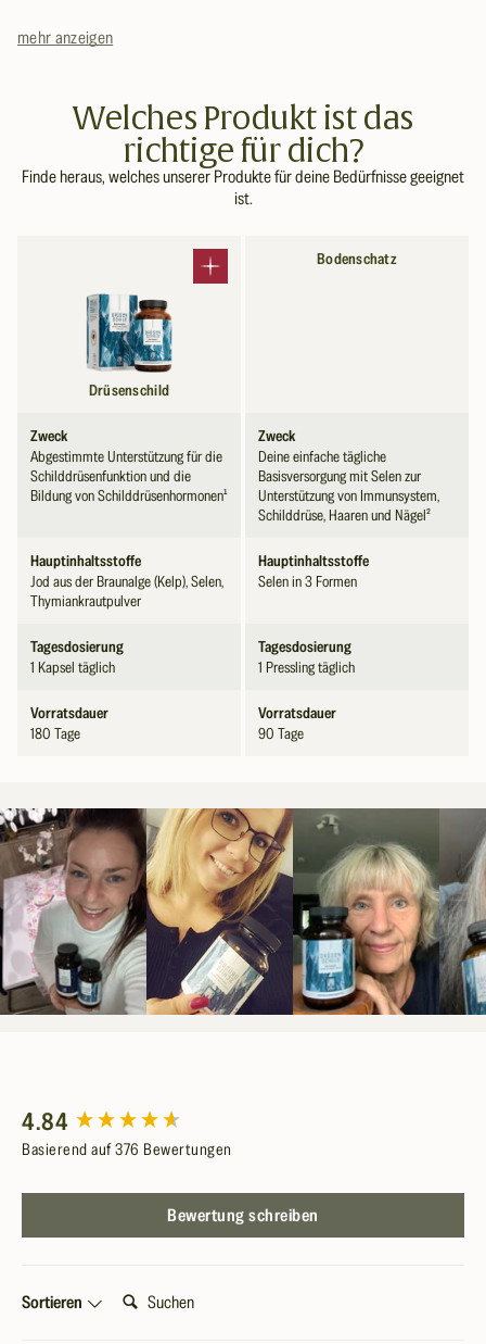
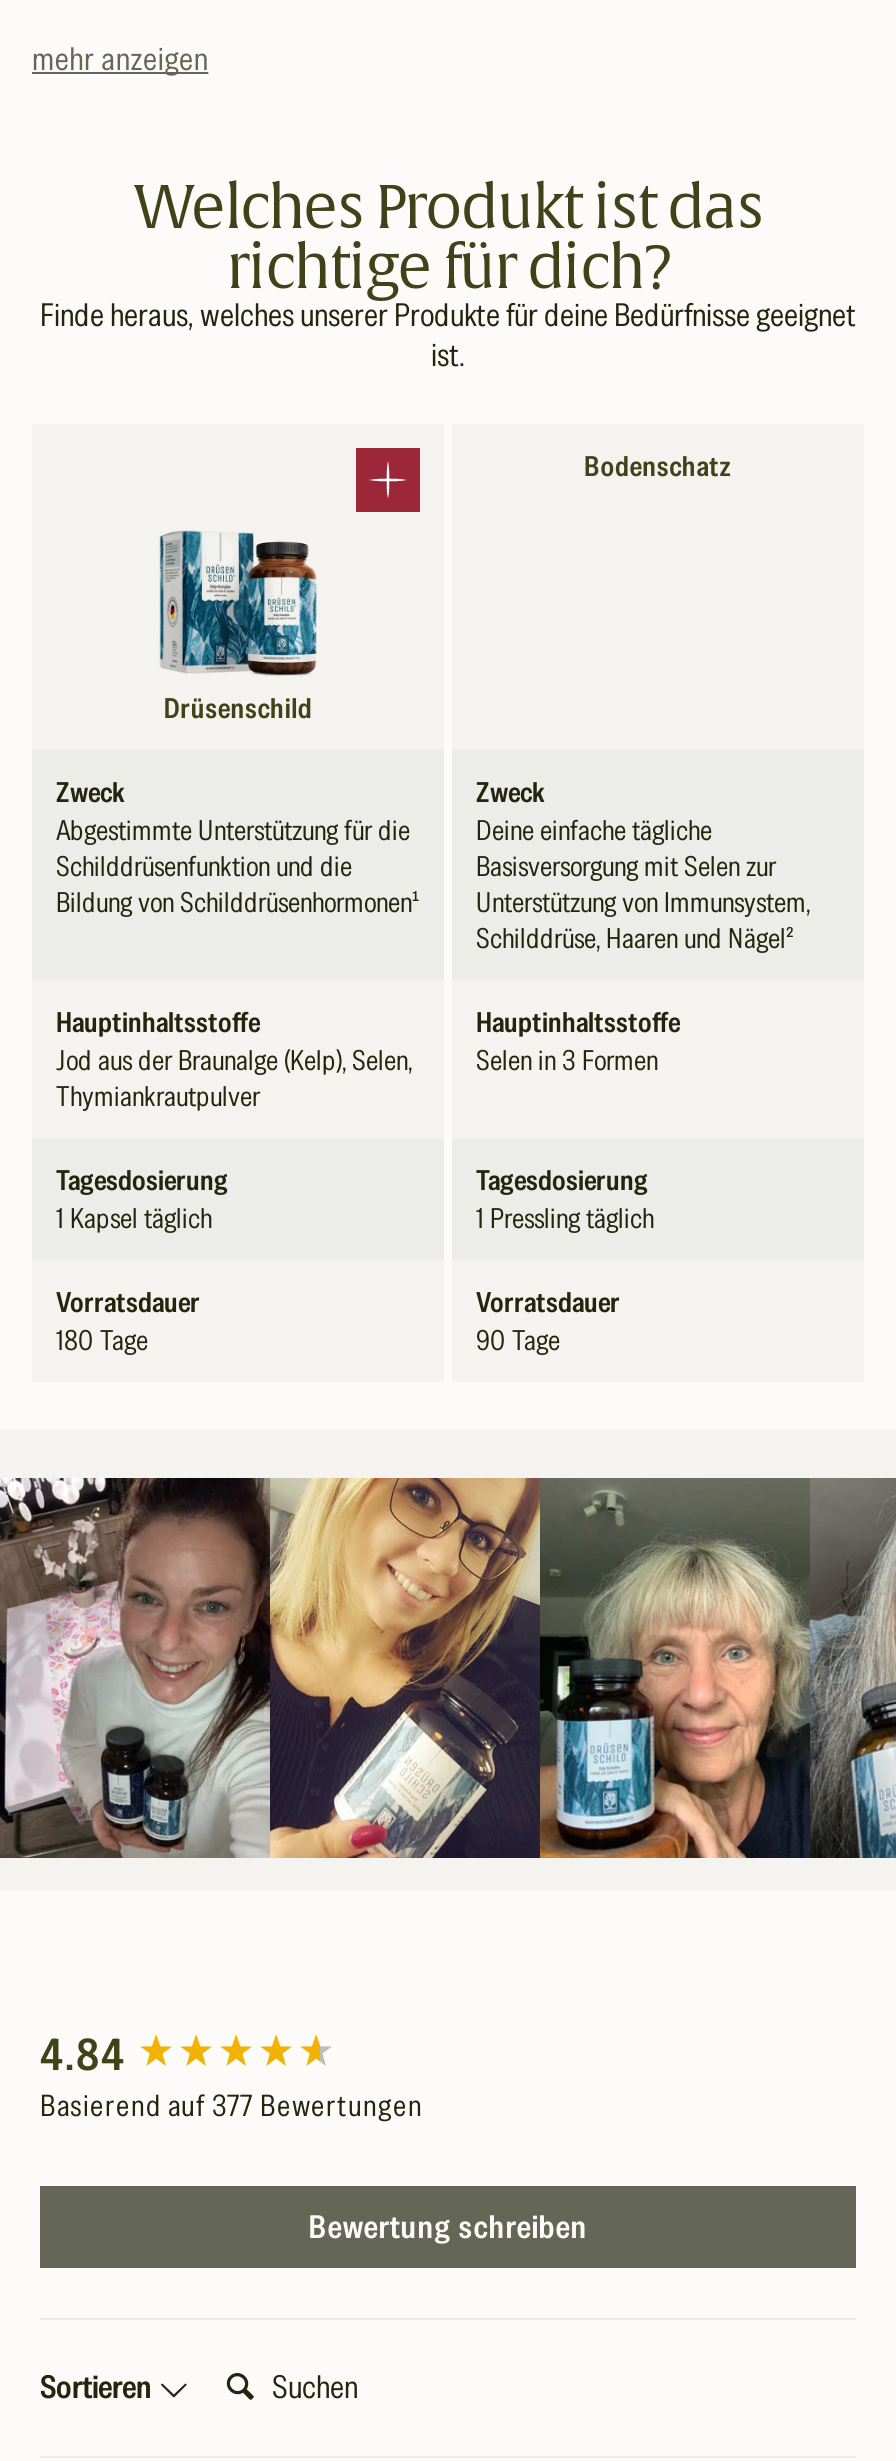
- Basierend auf 376 Bewertungen
+ Basierend auf 377 Bewertungen
